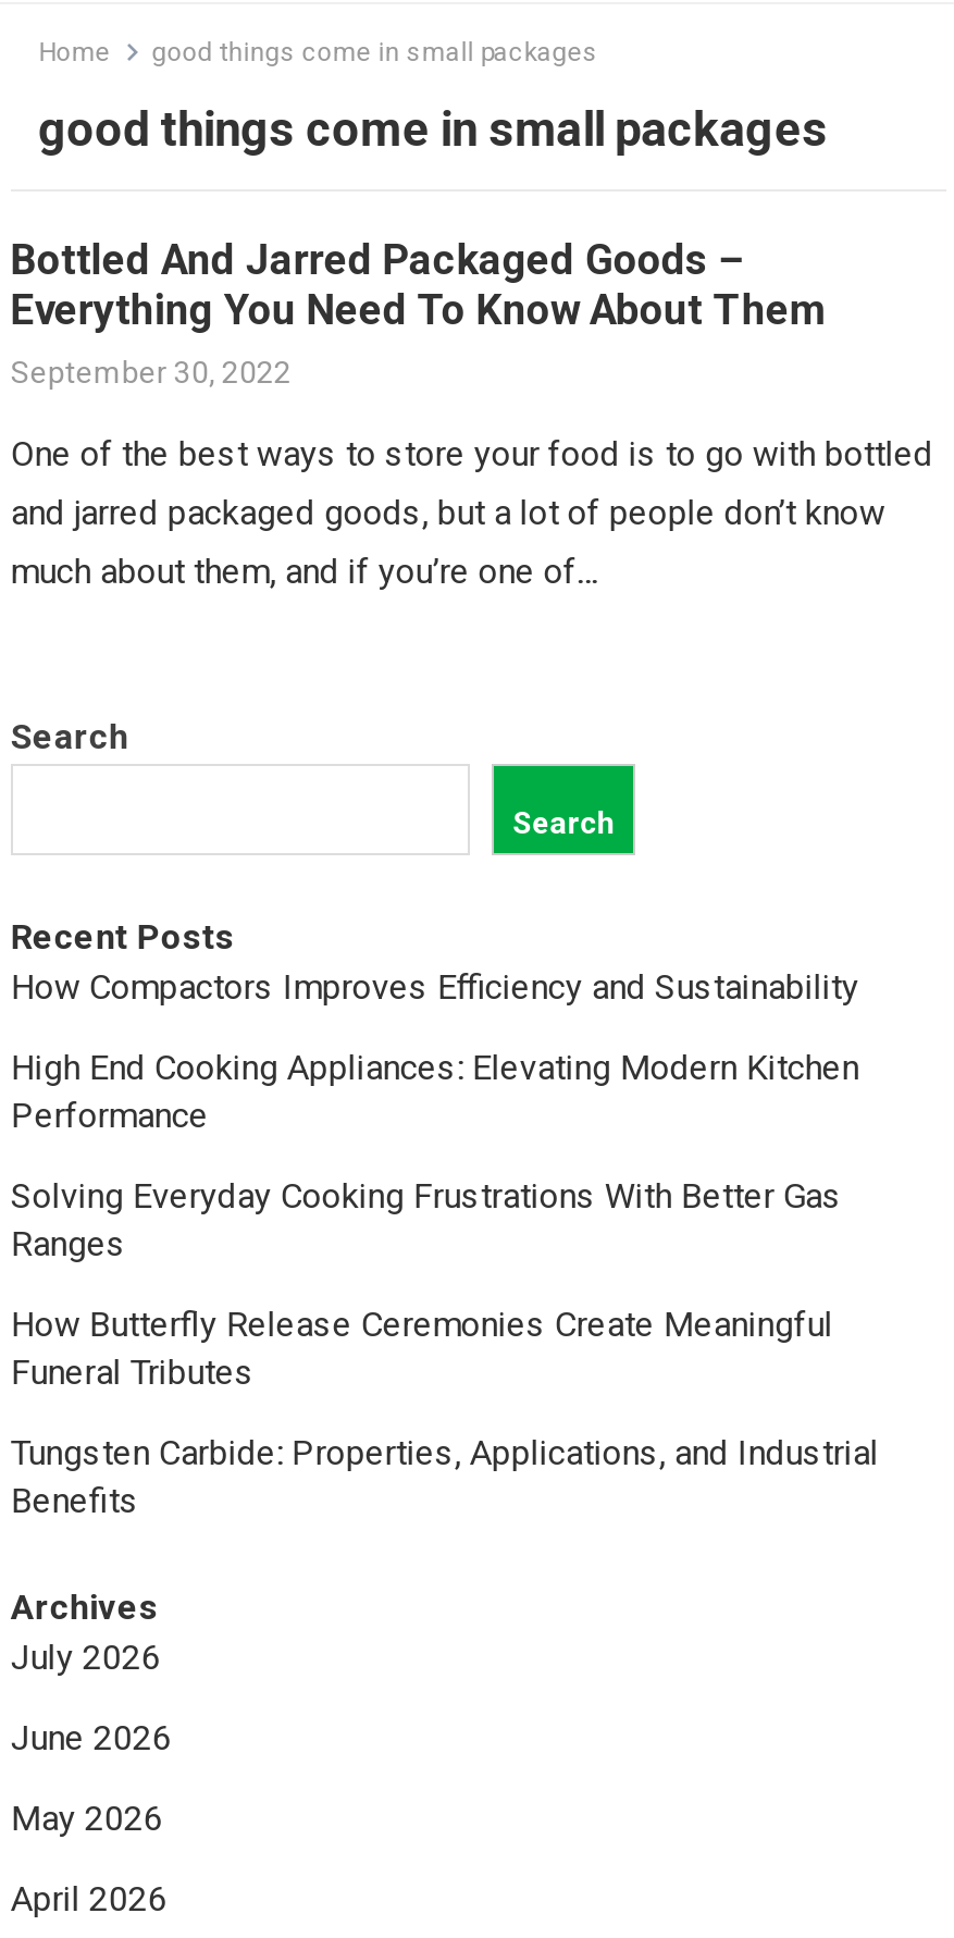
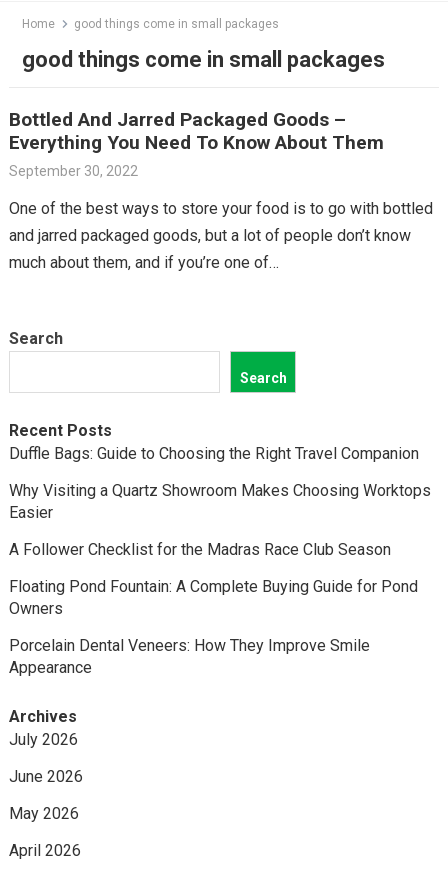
- How Compactors Improves Efficiency and Sustainability
+ Duffle Bags: Guide to Choosing the Right Travel Companion

- High End Cooking Appliances: Elevating Modern Kitchen
- Performance
+ Why Visiting a Quartz Showroom Makes Choosing Worktops
+ Easier

- Solving Everyday Cooking Frustrations With Better Gas
- Ranges
+ A Follower Checklist for the Madras Race Club Season

- How Butterfly Release Ceremonies Create Meaningful
- Funeral Tributes
+ Floating Pond Fountain: A Complete Buying Guide for Pond
+ Owners

- Tungsten Carbide: Properties, Applications, and Industrial
- Benefits
+ Porcelain Dental Veneers: How They Improve Smile
+ Appearance
